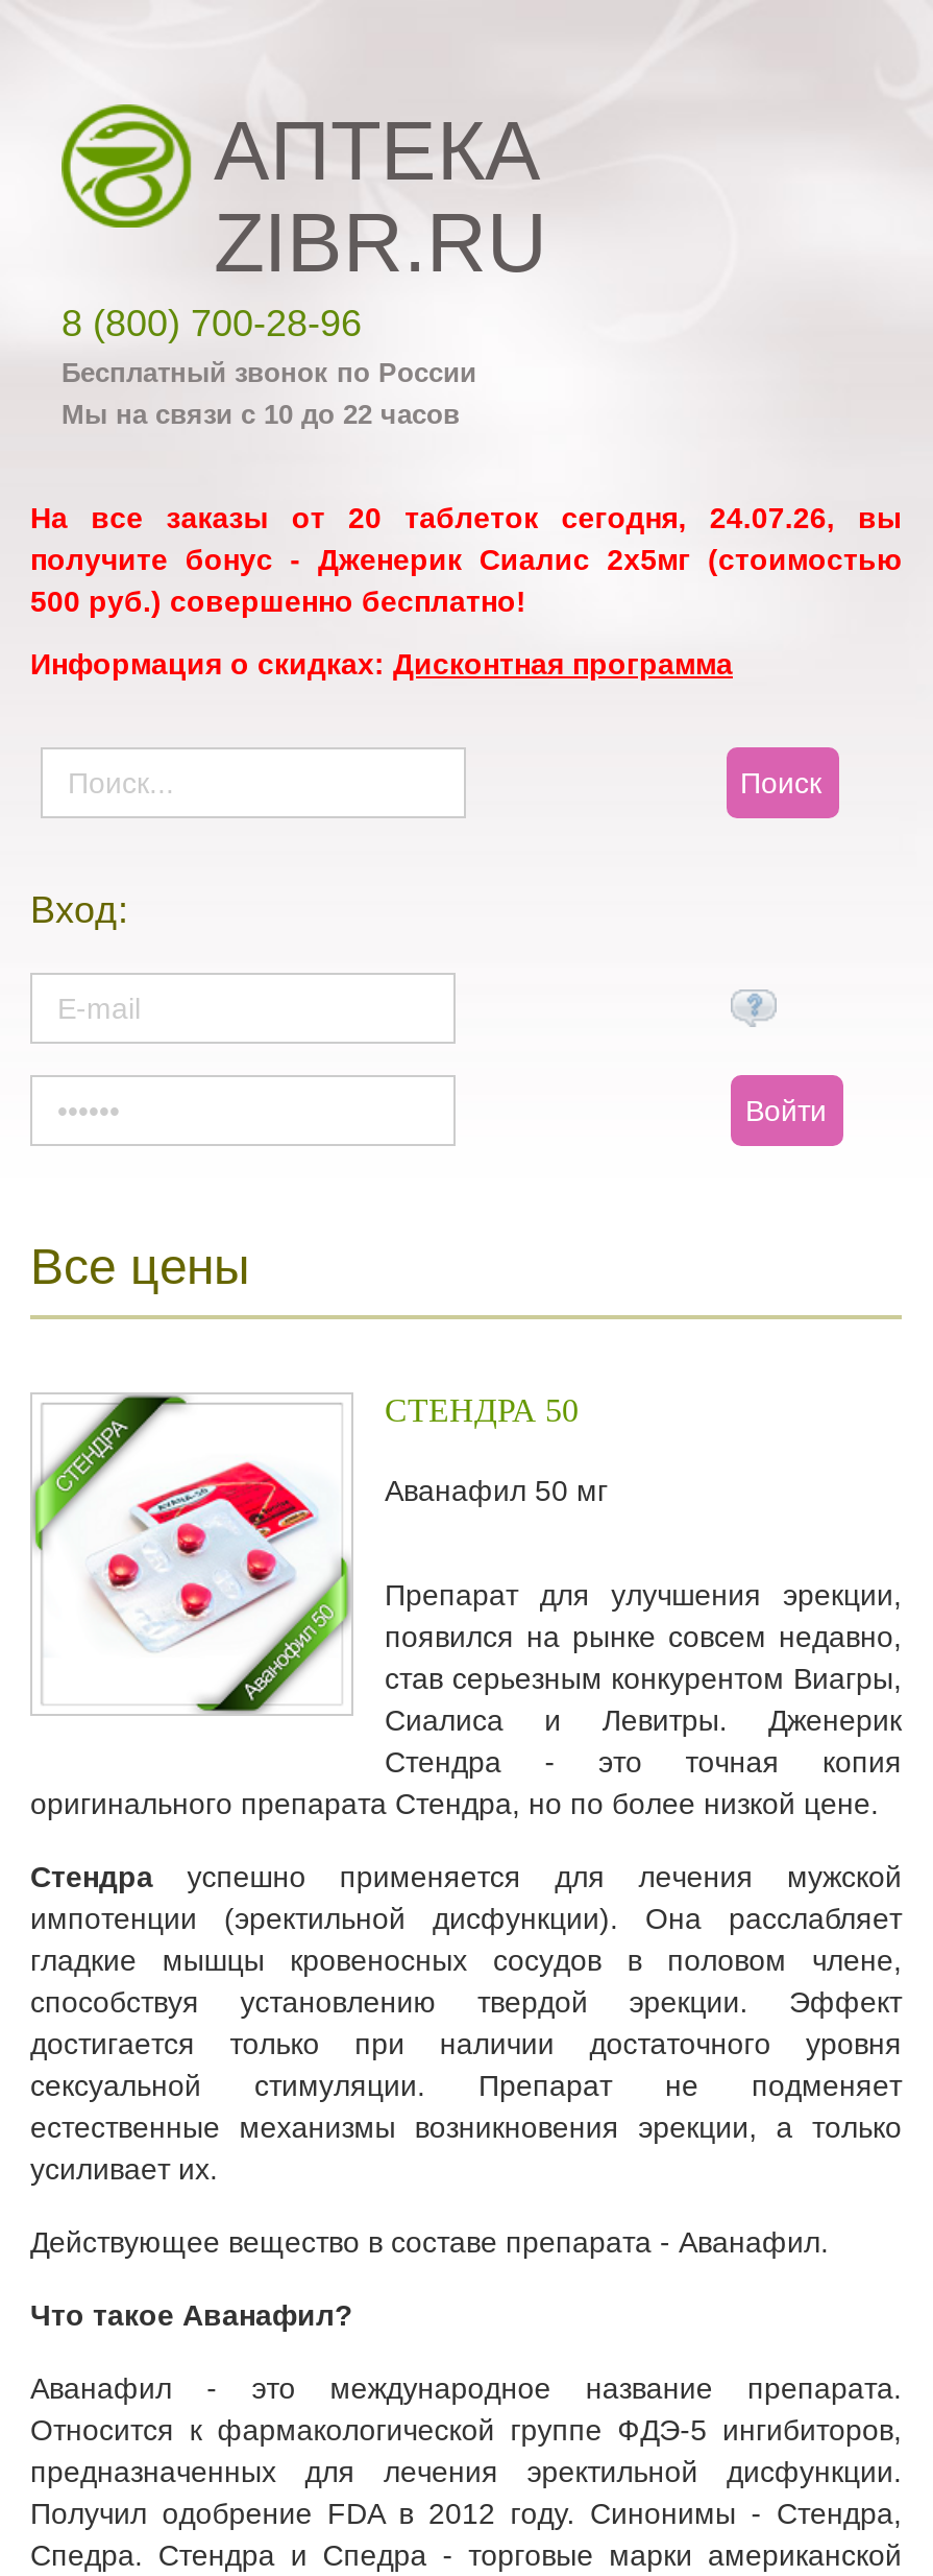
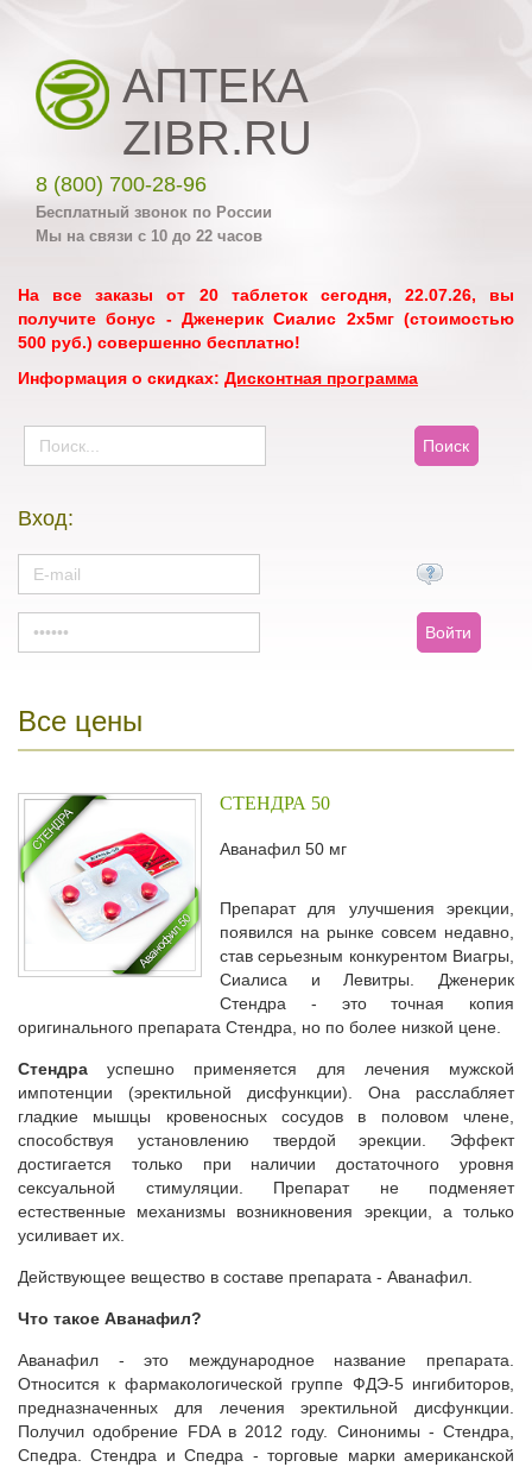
- На все заказы от 20 таблеток сегодня, 24.07.26, вы
+ На все заказы от 20 таблеток сегодня, 22.07.26, вы
